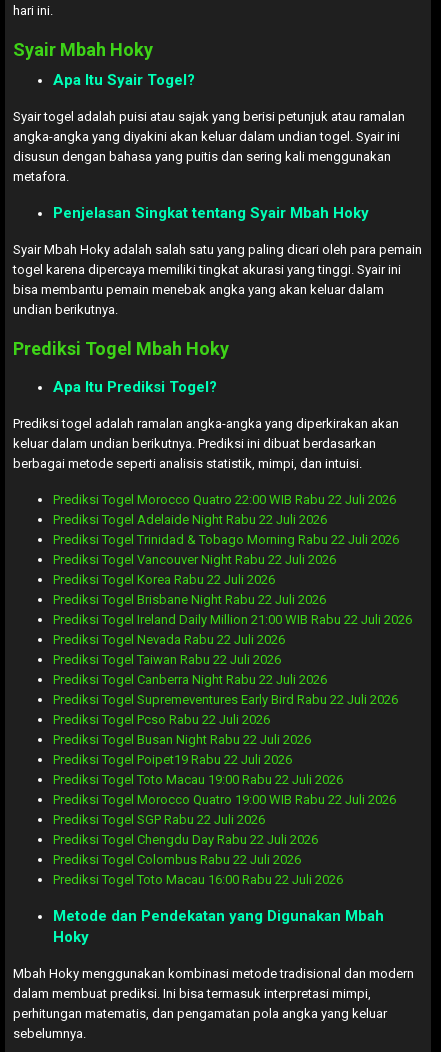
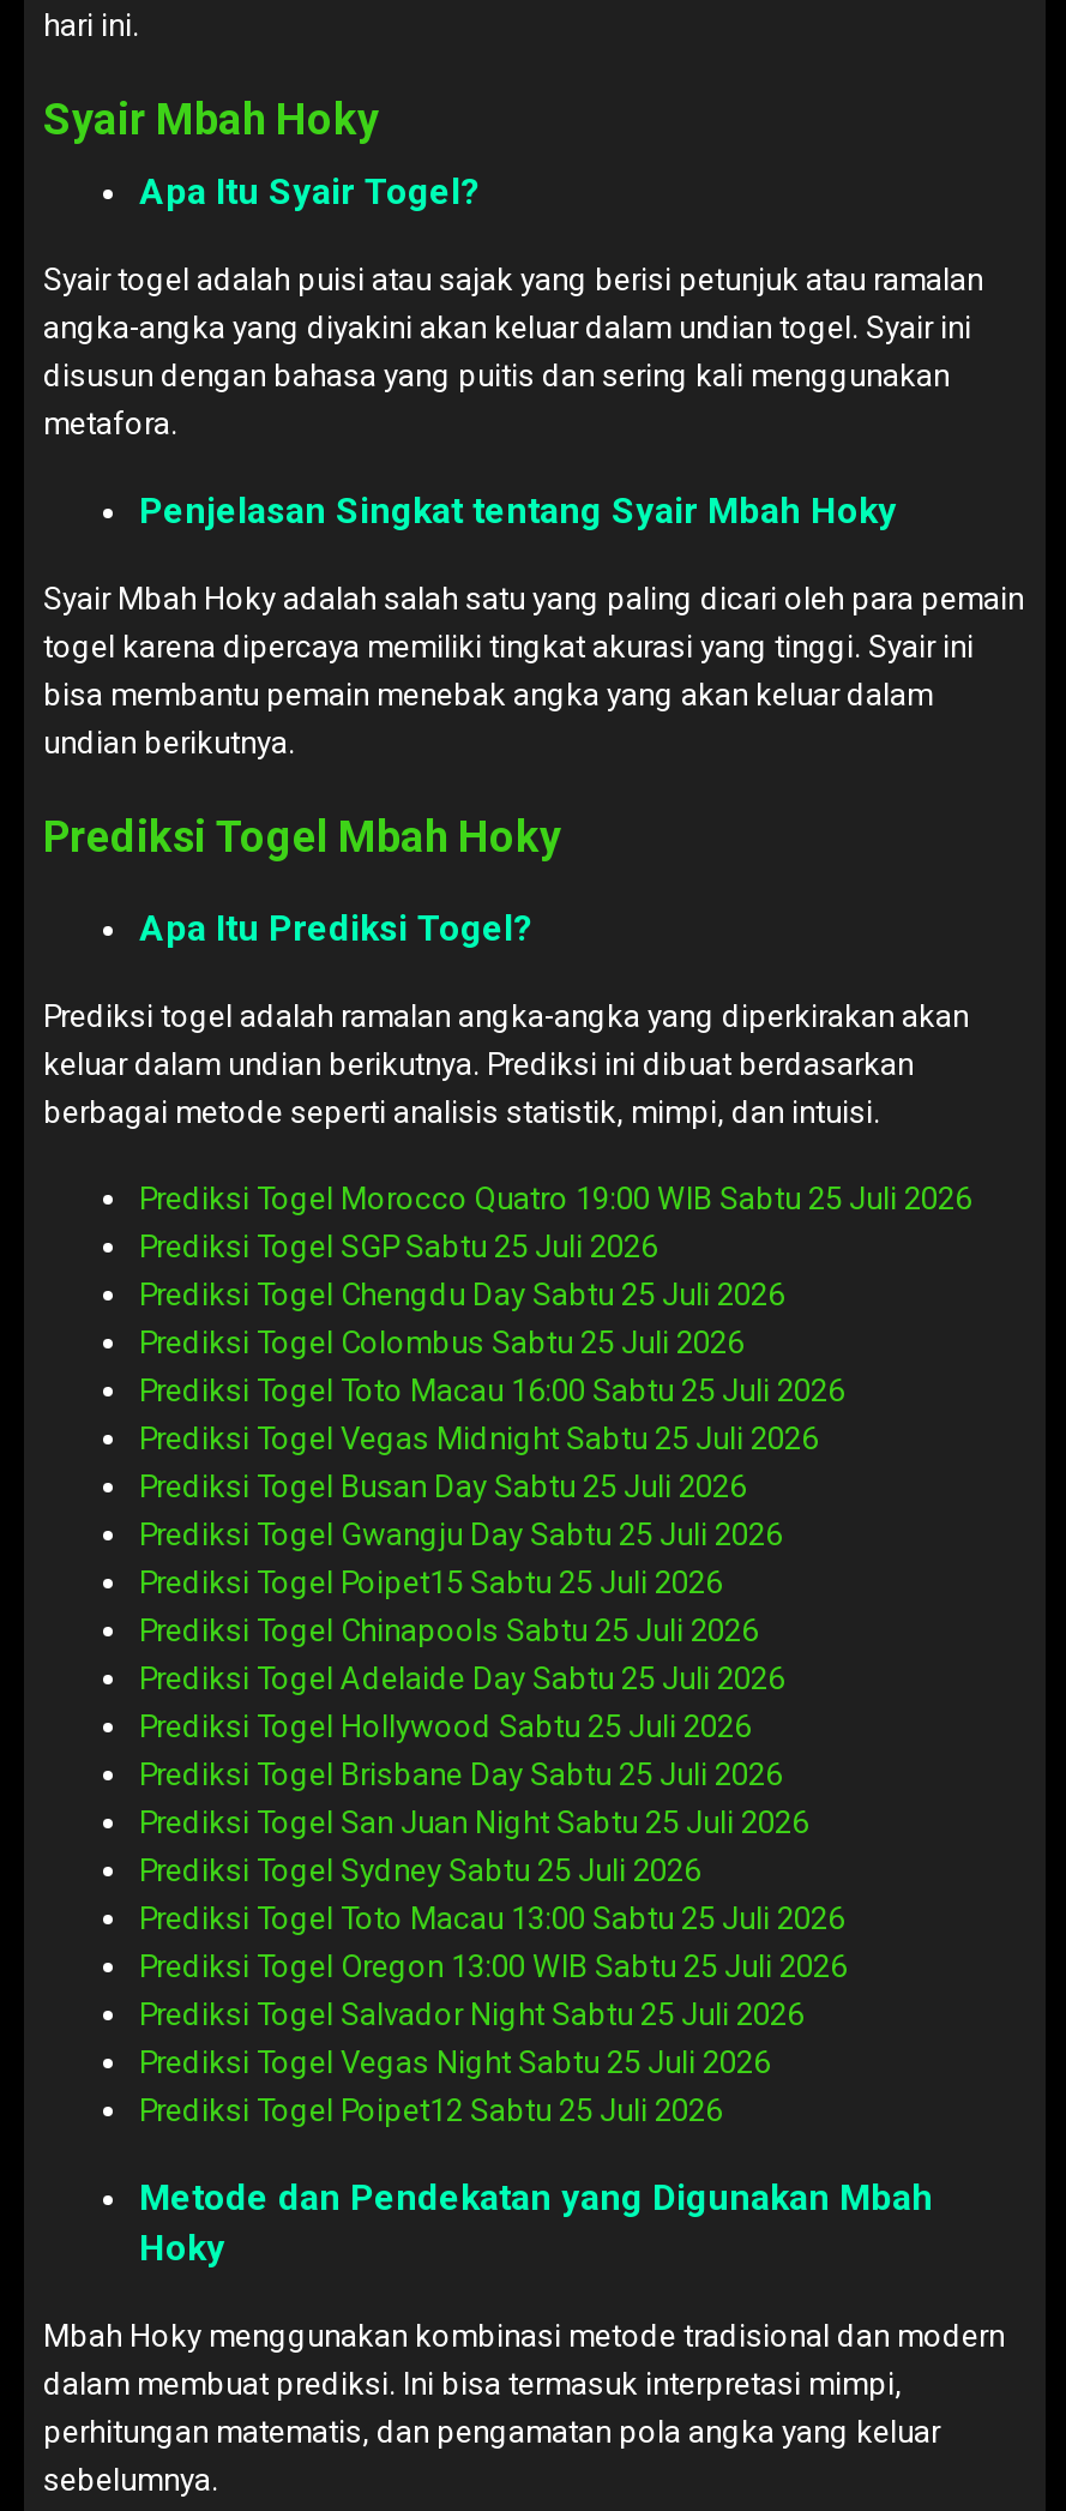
- Prediksi Togel Morocco Quatro 22:00 WIB Rabu 22 Juli 2026
- Prediksi Togel Adelaide Night Rabu 22 Juli 2026
- Prediksi Togel Trinidad & Tobago Morning Rabu 22 Juli 2026
- Prediksi Togel Vancouver Night Rabu 22 Juli 2026
- Prediksi Togel Korea Rabu 22 Juli 2026
- Prediksi Togel Brisbane Night Rabu 22 Juli 2026
- Prediksi Togel Ireland Daily Million 21:00 WIB Rabu 22 Juli 2026
- Prediksi Togel Nevada Rabu 22 Juli 2026
- Prediksi Togel Taiwan Rabu 22 Juli 2026
- Prediksi Togel Canberra Night Rabu 22 Juli 2026
- Prediksi Togel Supremeventures Early Bird Rabu 22 Juli 2026
- Prediksi Togel Pcso Rabu 22 Juli 2026
- Prediksi Togel Busan Night Rabu 22 Juli 2026
- Prediksi Togel Poipet19 Rabu 22 Juli 2026
- Prediksi Togel Toto Macau 19:00 Rabu 22 Juli 2026
- Prediksi Togel Morocco Quatro 19:00 WIB Rabu 22 Juli 2026
- Prediksi Togel SGP Rabu 22 Juli 2026
- Prediksi Togel Chengdu Day Rabu 22 Juli 2026
- Prediksi Togel Colombus Rabu 22 Juli 2026
- Prediksi Togel Toto Macau 16:00 Rabu 22 Juli 2026
+ Prediksi Togel Morocco Quatro 19:00 WIB Sabtu 25 Juli 2026
+ Prediksi Togel SGP Sabtu 25 Juli 2026
+ Prediksi Togel Chengdu Day Sabtu 25 Juli 2026
+ Prediksi Togel Colombus Sabtu 25 Juli 2026
+ Prediksi Togel Toto Macau 16:00 Sabtu 25 Juli 2026
+ Prediksi Togel Vegas Midnight Sabtu 25 Juli 2026
+ Prediksi Togel Busan Day Sabtu 25 Juli 2026
+ Prediksi Togel Gwangju Day Sabtu 25 Juli 2026
+ Prediksi Togel Poipet15 Sabtu 25 Juli 2026
+ Prediksi Togel Chinapools Sabtu 25 Juli 2026
+ Prediksi Togel Adelaide Day Sabtu 25 Juli 2026
+ Prediksi Togel Hollywood Sabtu 25 Juli 2026
+ Prediksi Togel Brisbane Day Sabtu 25 Juli 2026
+ Prediksi Togel San Juan Night Sabtu 25 Juli 2026
+ Prediksi Togel Sydney Sabtu 25 Juli 2026
+ Prediksi Togel Toto Macau 13:00 Sabtu 25 Juli 2026
+ Prediksi Togel Oregon 13:00 WIB Sabtu 25 Juli 2026
+ Prediksi Togel Salvador Night Sabtu 25 Juli 2026
+ Prediksi Togel Vegas Night Sabtu 25 Juli 2026
+ Prediksi Togel Poipet12 Sabtu 25 Juli 2026
